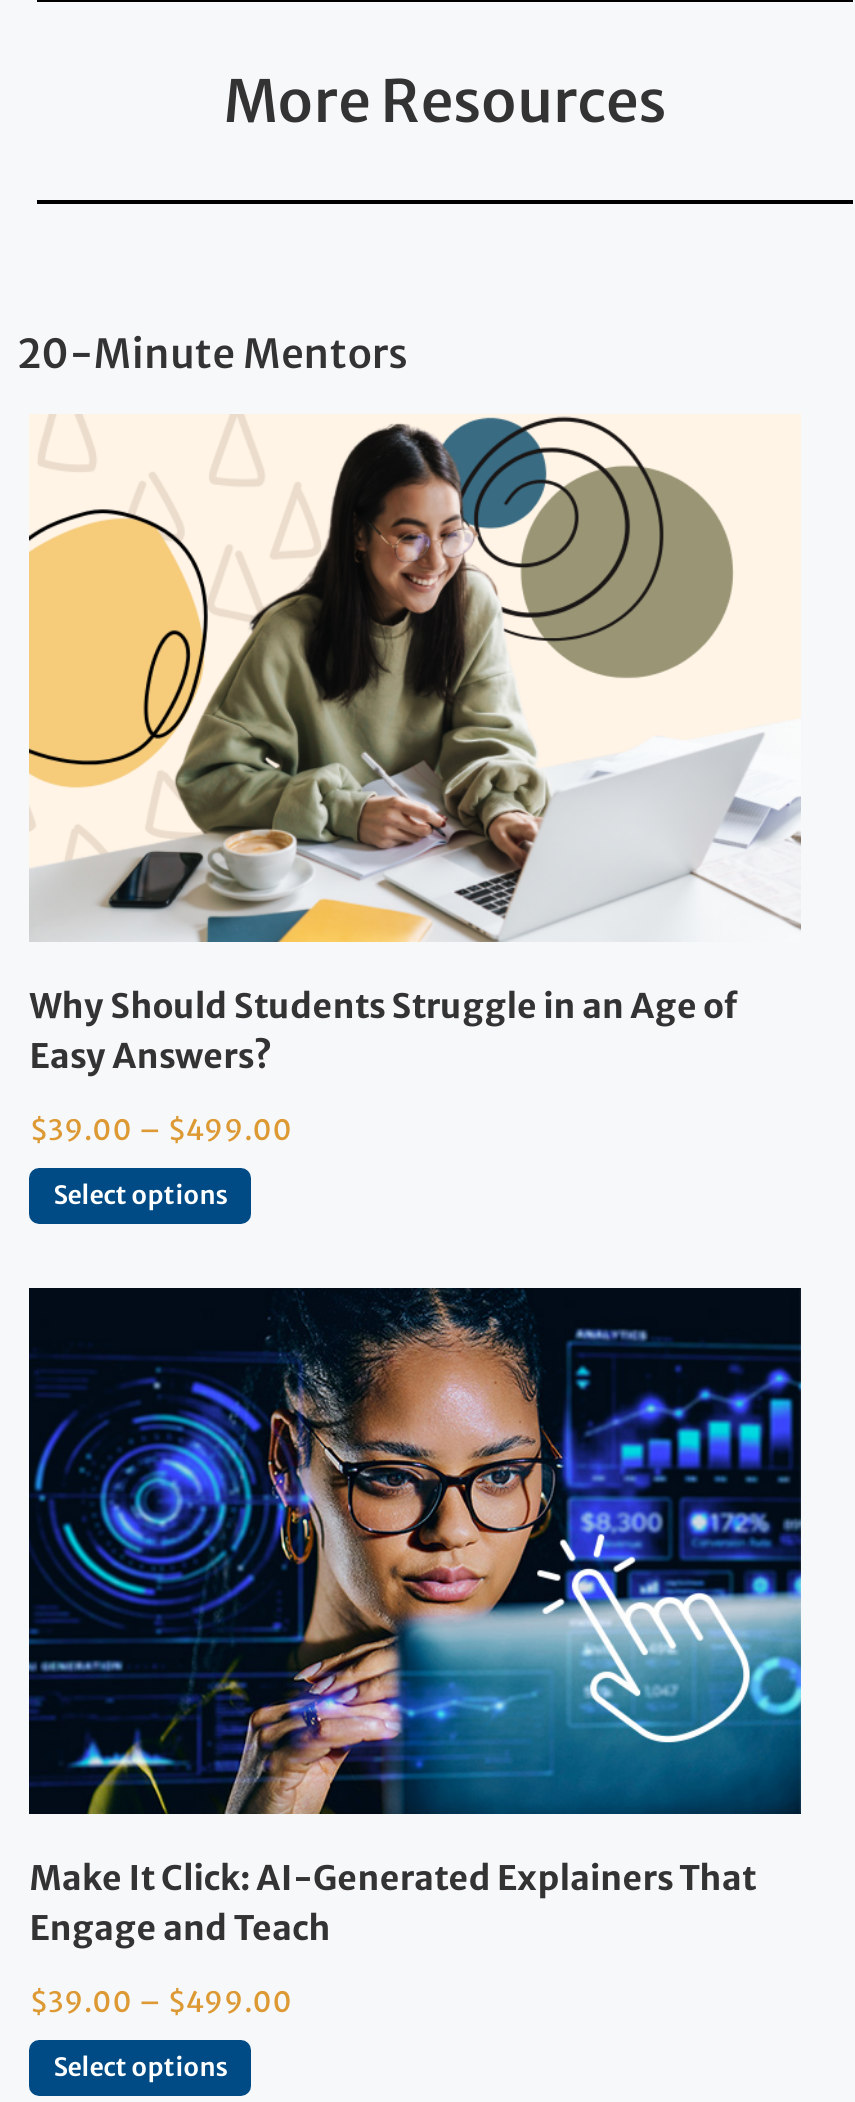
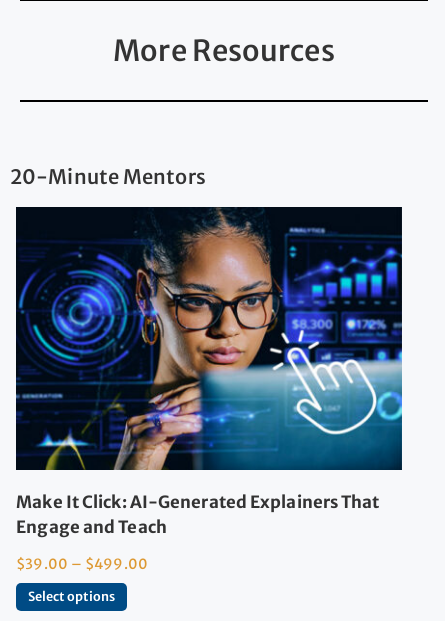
- [image]
- Why Should Students Struggle in an Age of
- Easy Answers?
- $39.00 – $499.00
- Select options
